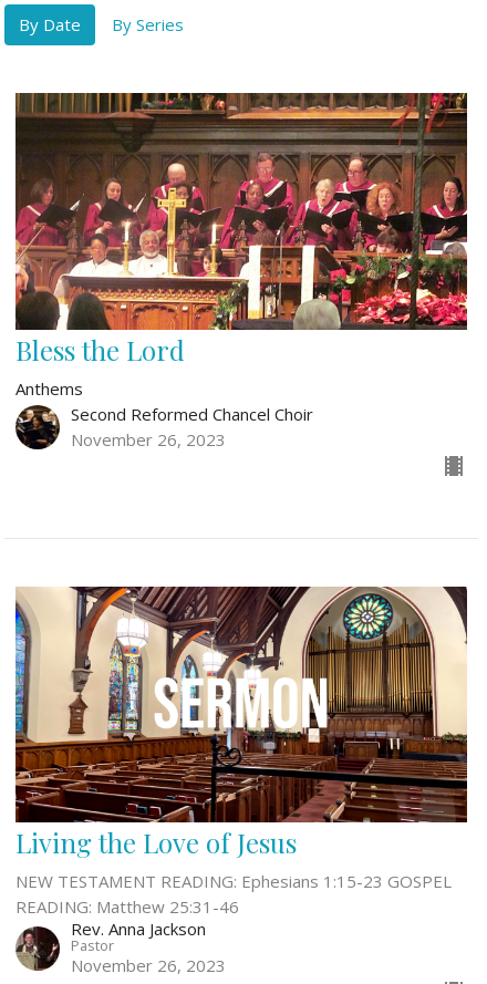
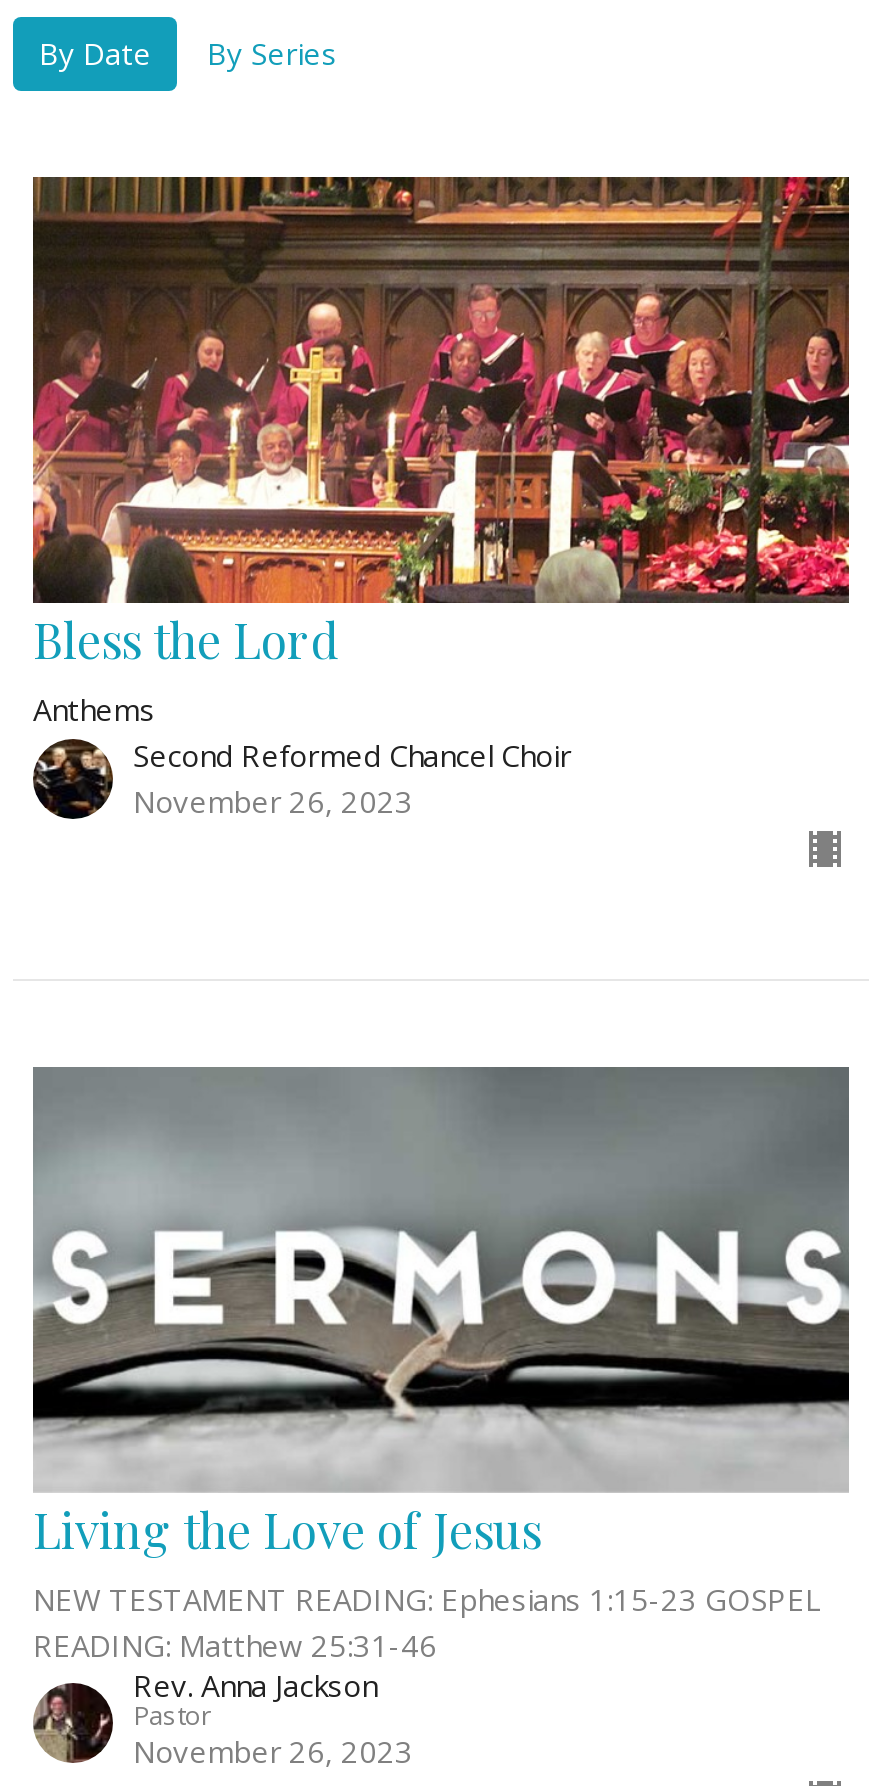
- [image]
+ [image]
